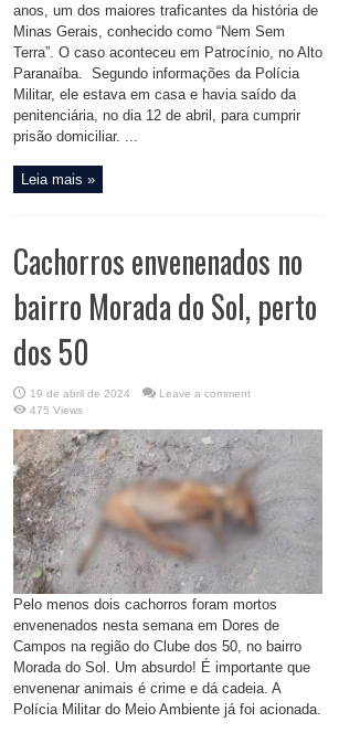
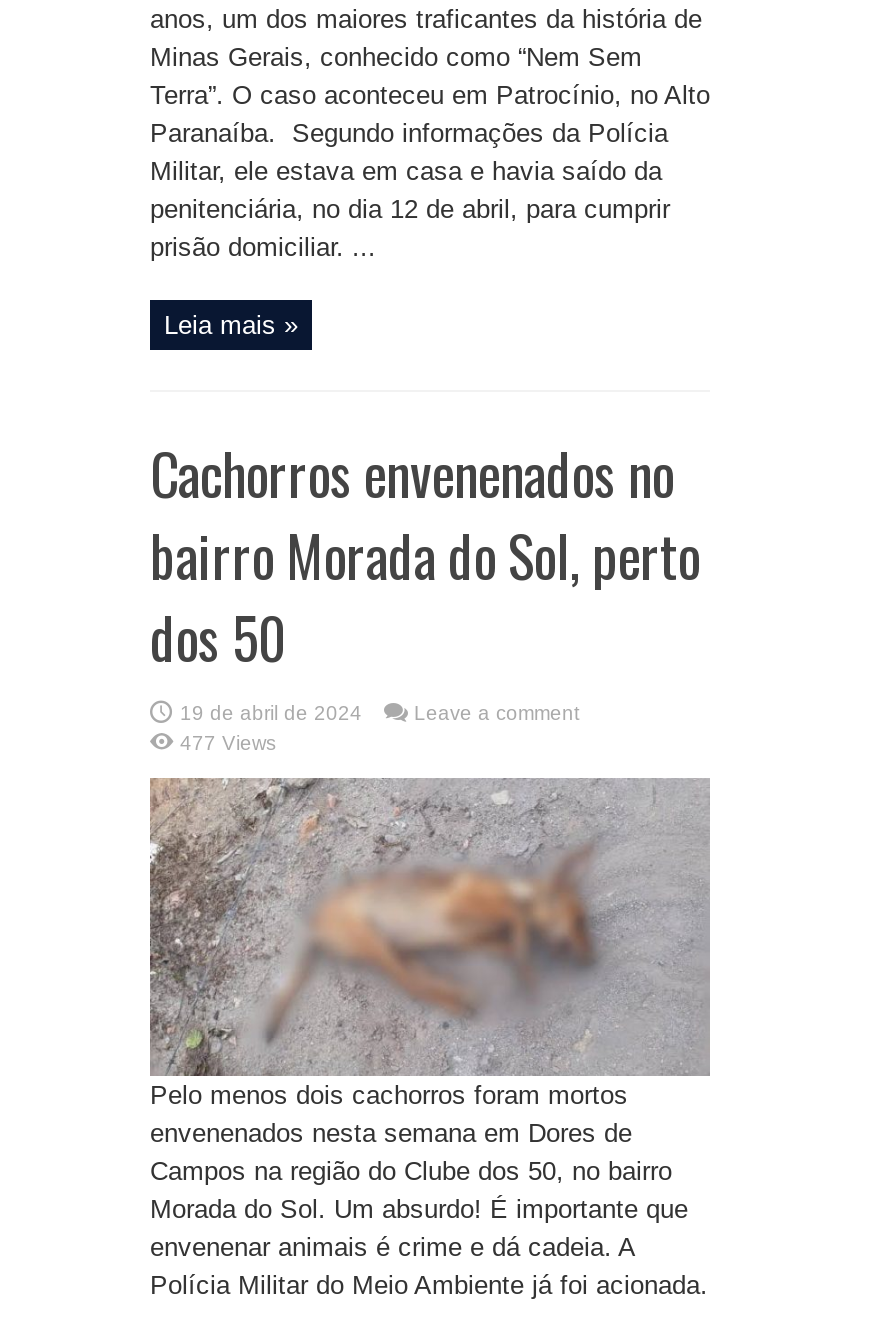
- 475 Views
+ 477 Views
